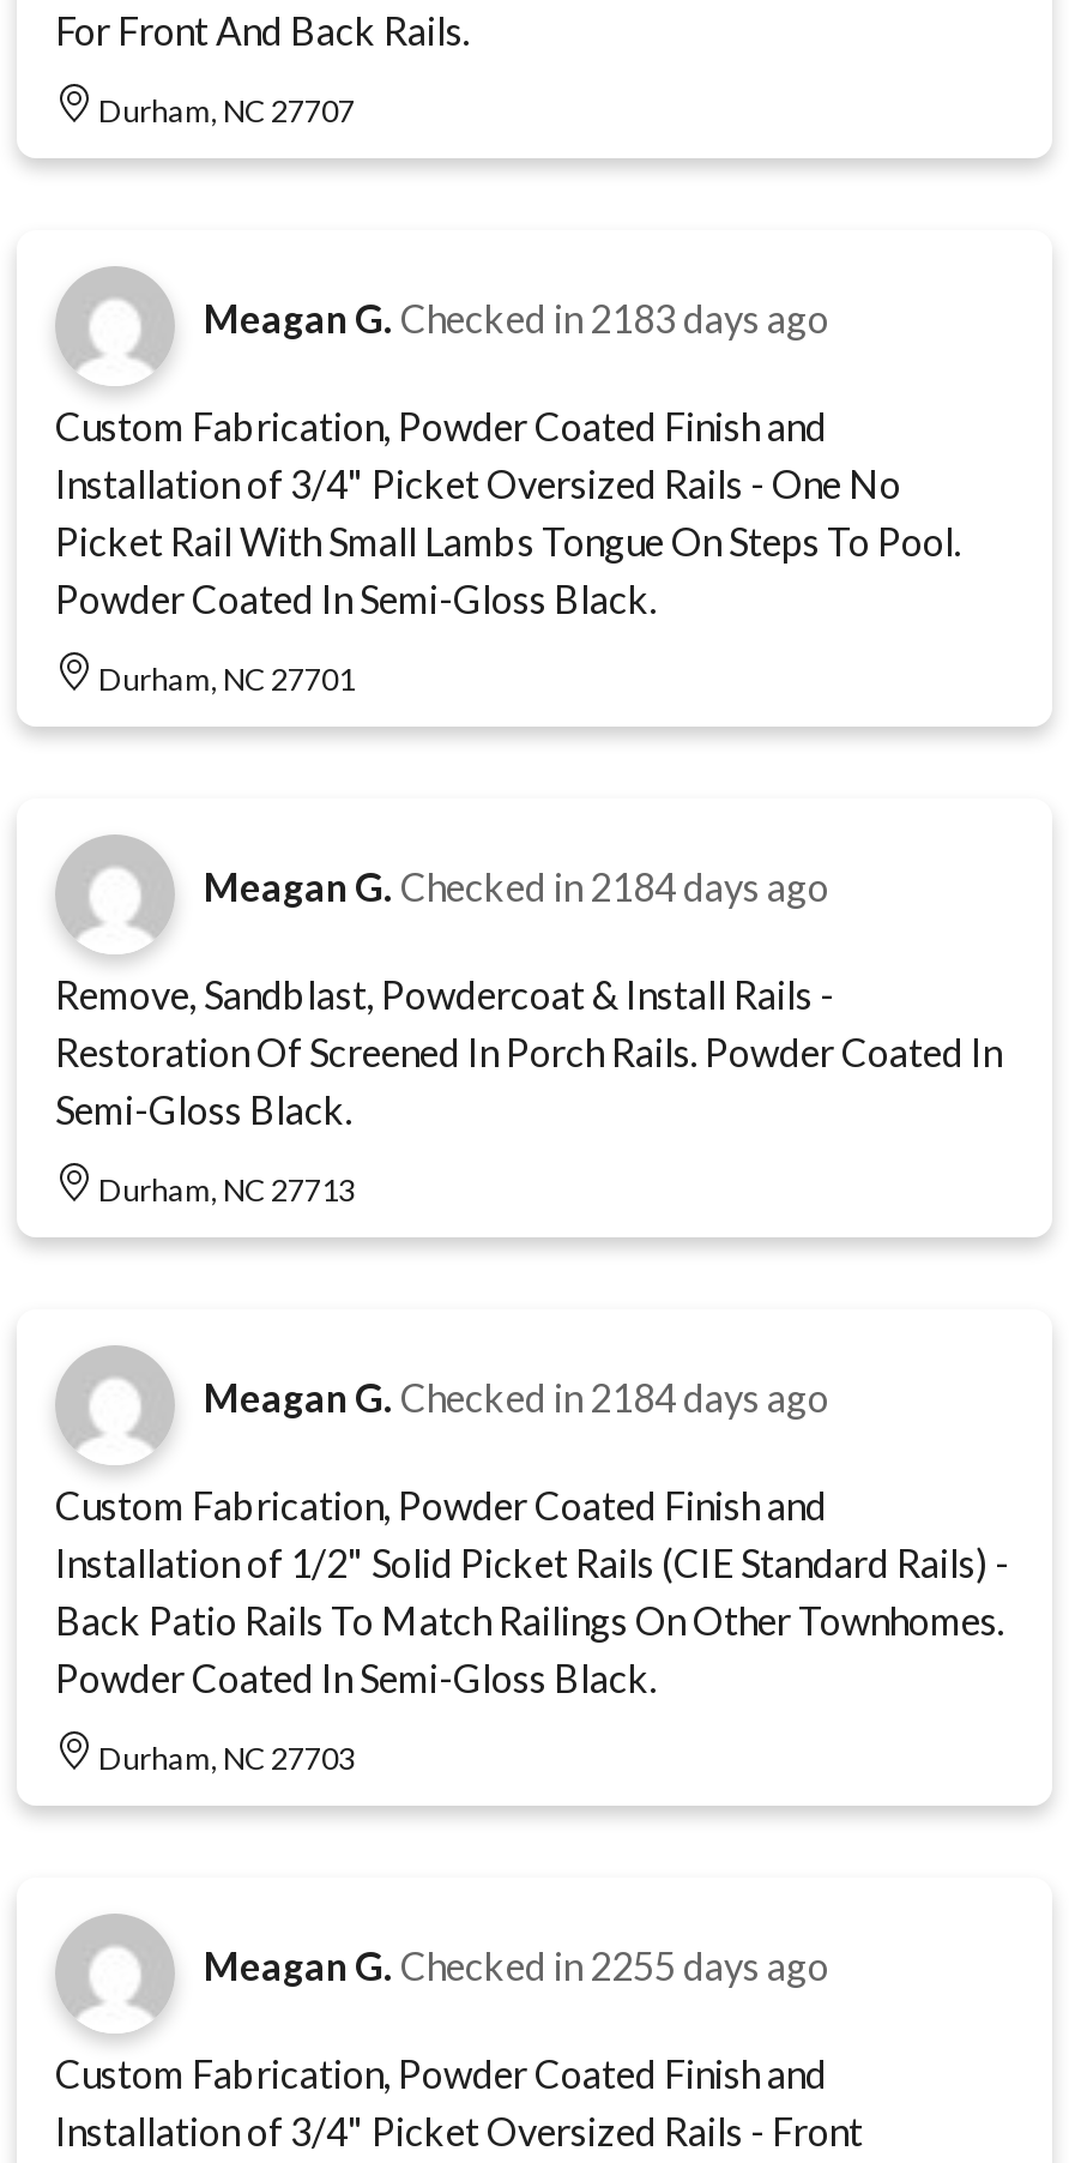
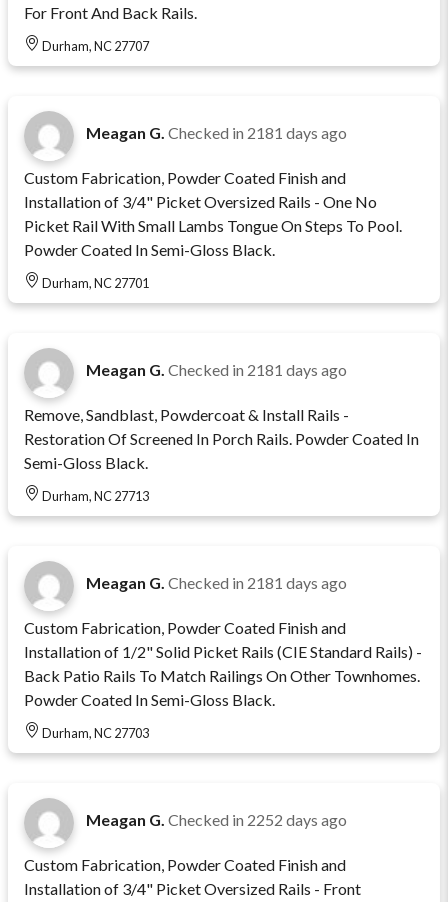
- Meagan G. Checked in 2183 days ago
+ Meagan G. Checked in 2181 days ago

- Meagan G. Checked in 2184 days ago
+ Meagan G. Checked in 2181 days ago

- Meagan G. Checked in 2184 days ago
+ Meagan G. Checked in 2181 days ago

- Meagan G. Checked in 2255 days ago
+ Meagan G. Checked in 2252 days ago
